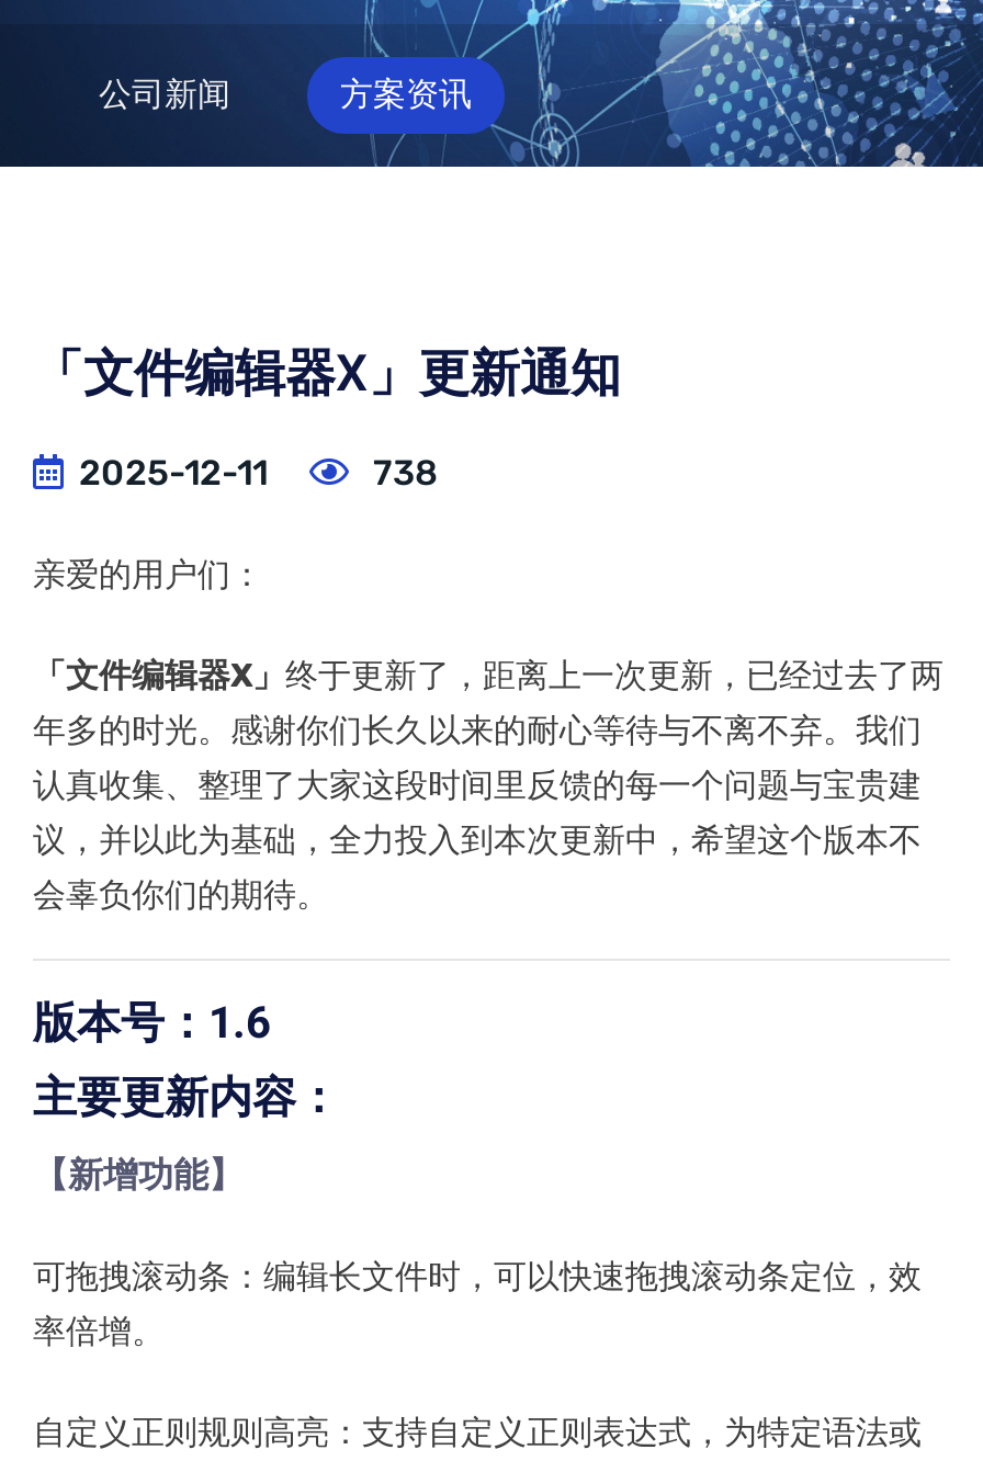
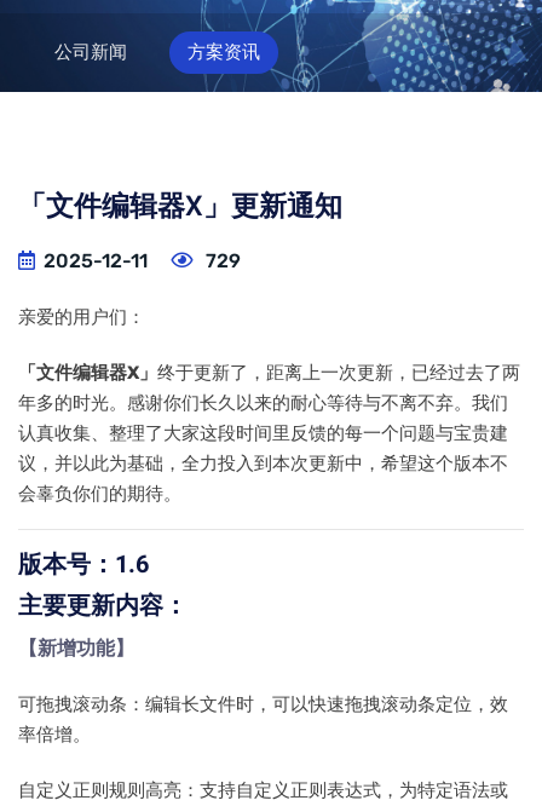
- 738
+ 729
